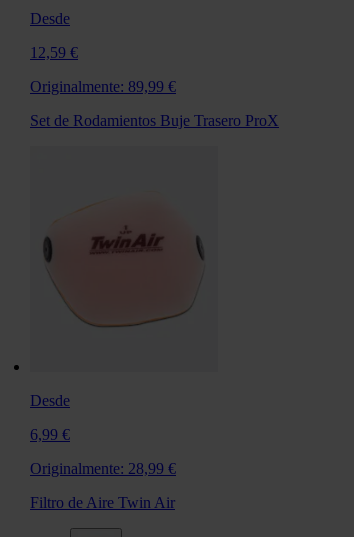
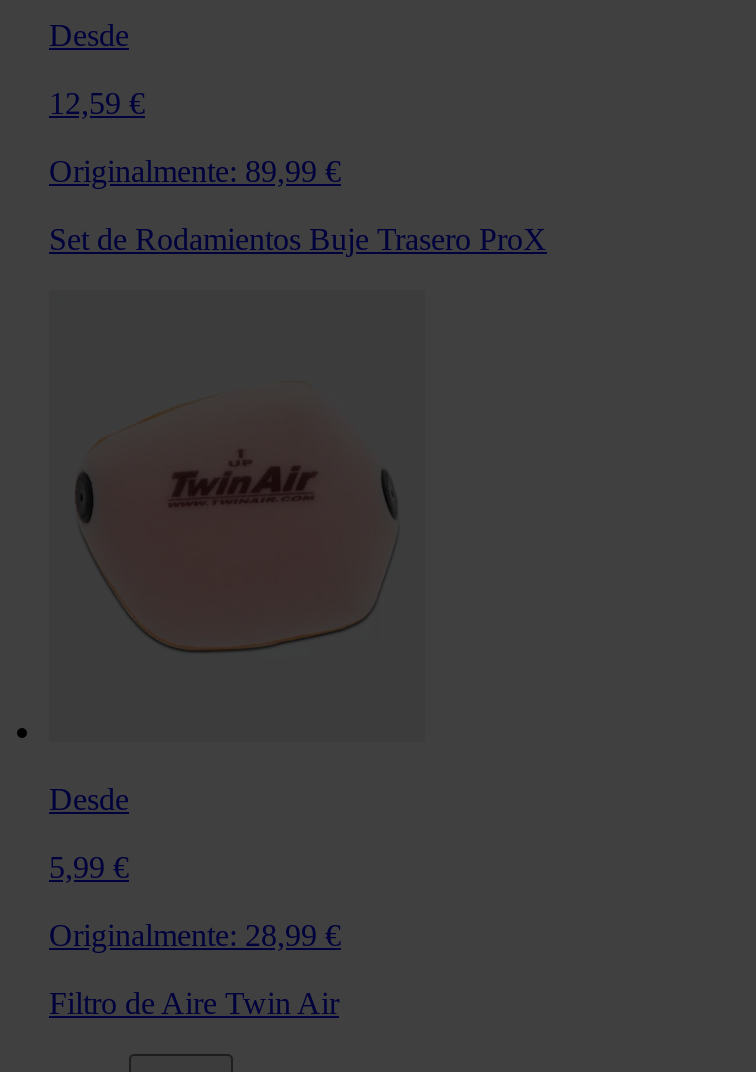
- 6,99 €
+ 5,99 €
